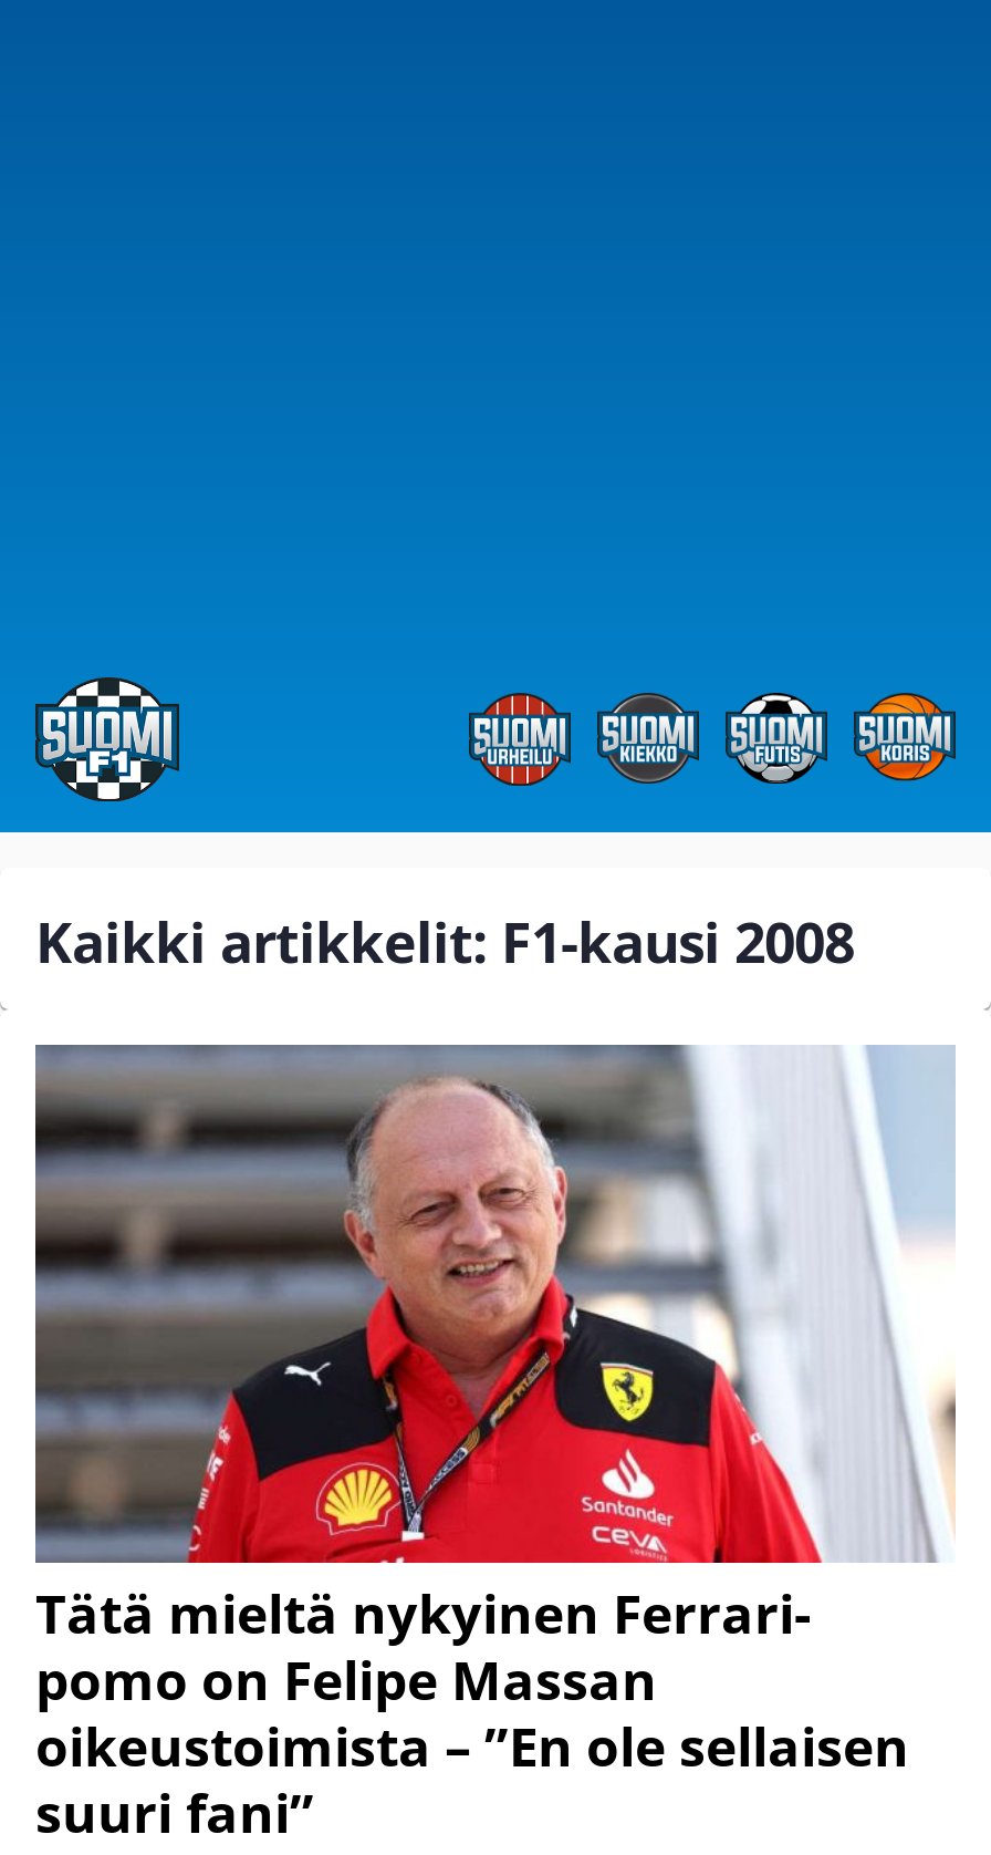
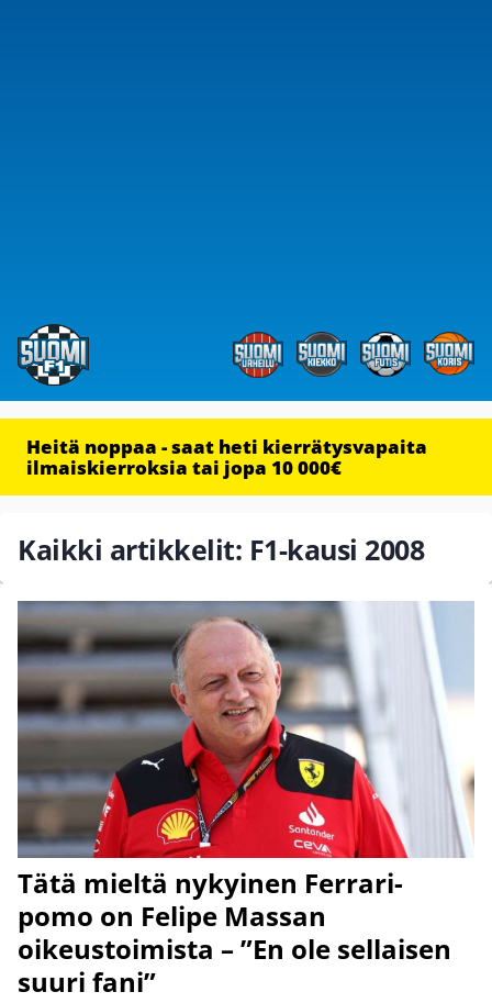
+ Heitä noppaa - saat heti kierrätysvapaita
+ ilmaiskierroksia tai jopa 10 000€
